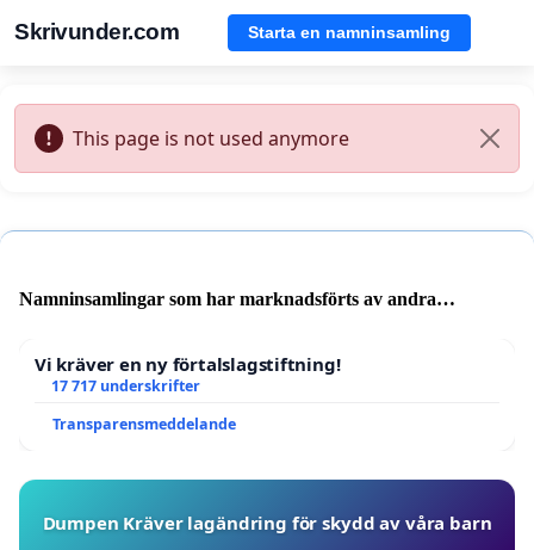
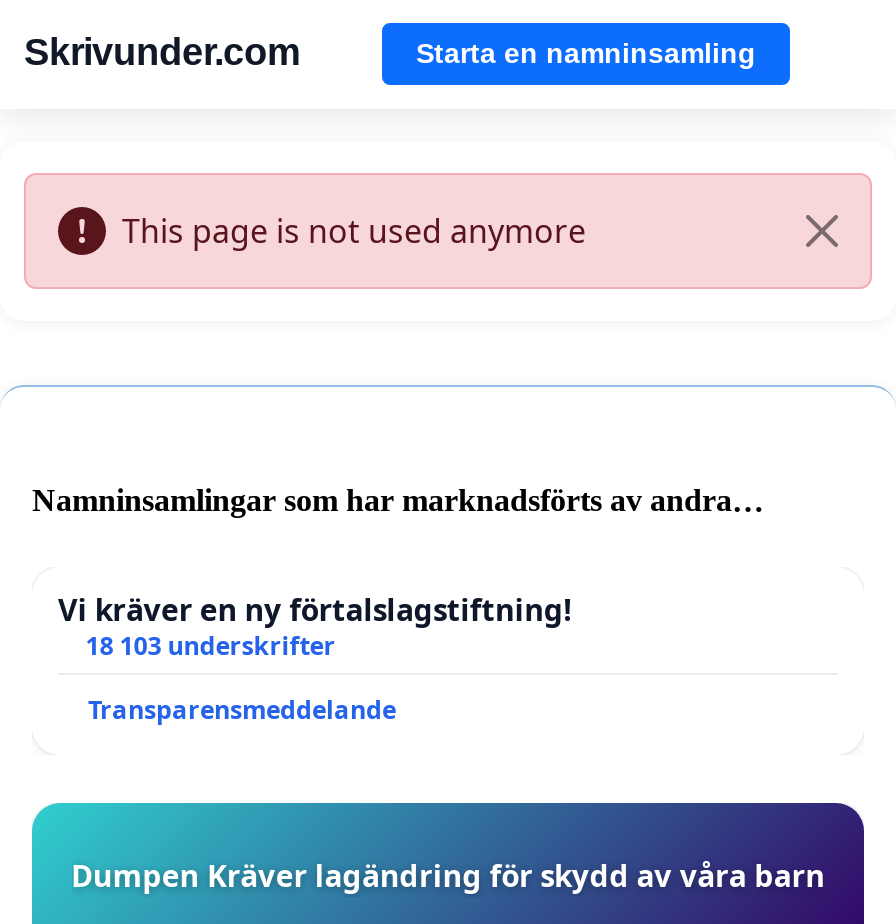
- 17 717 underskrifter
+ 18 103 underskrifter
